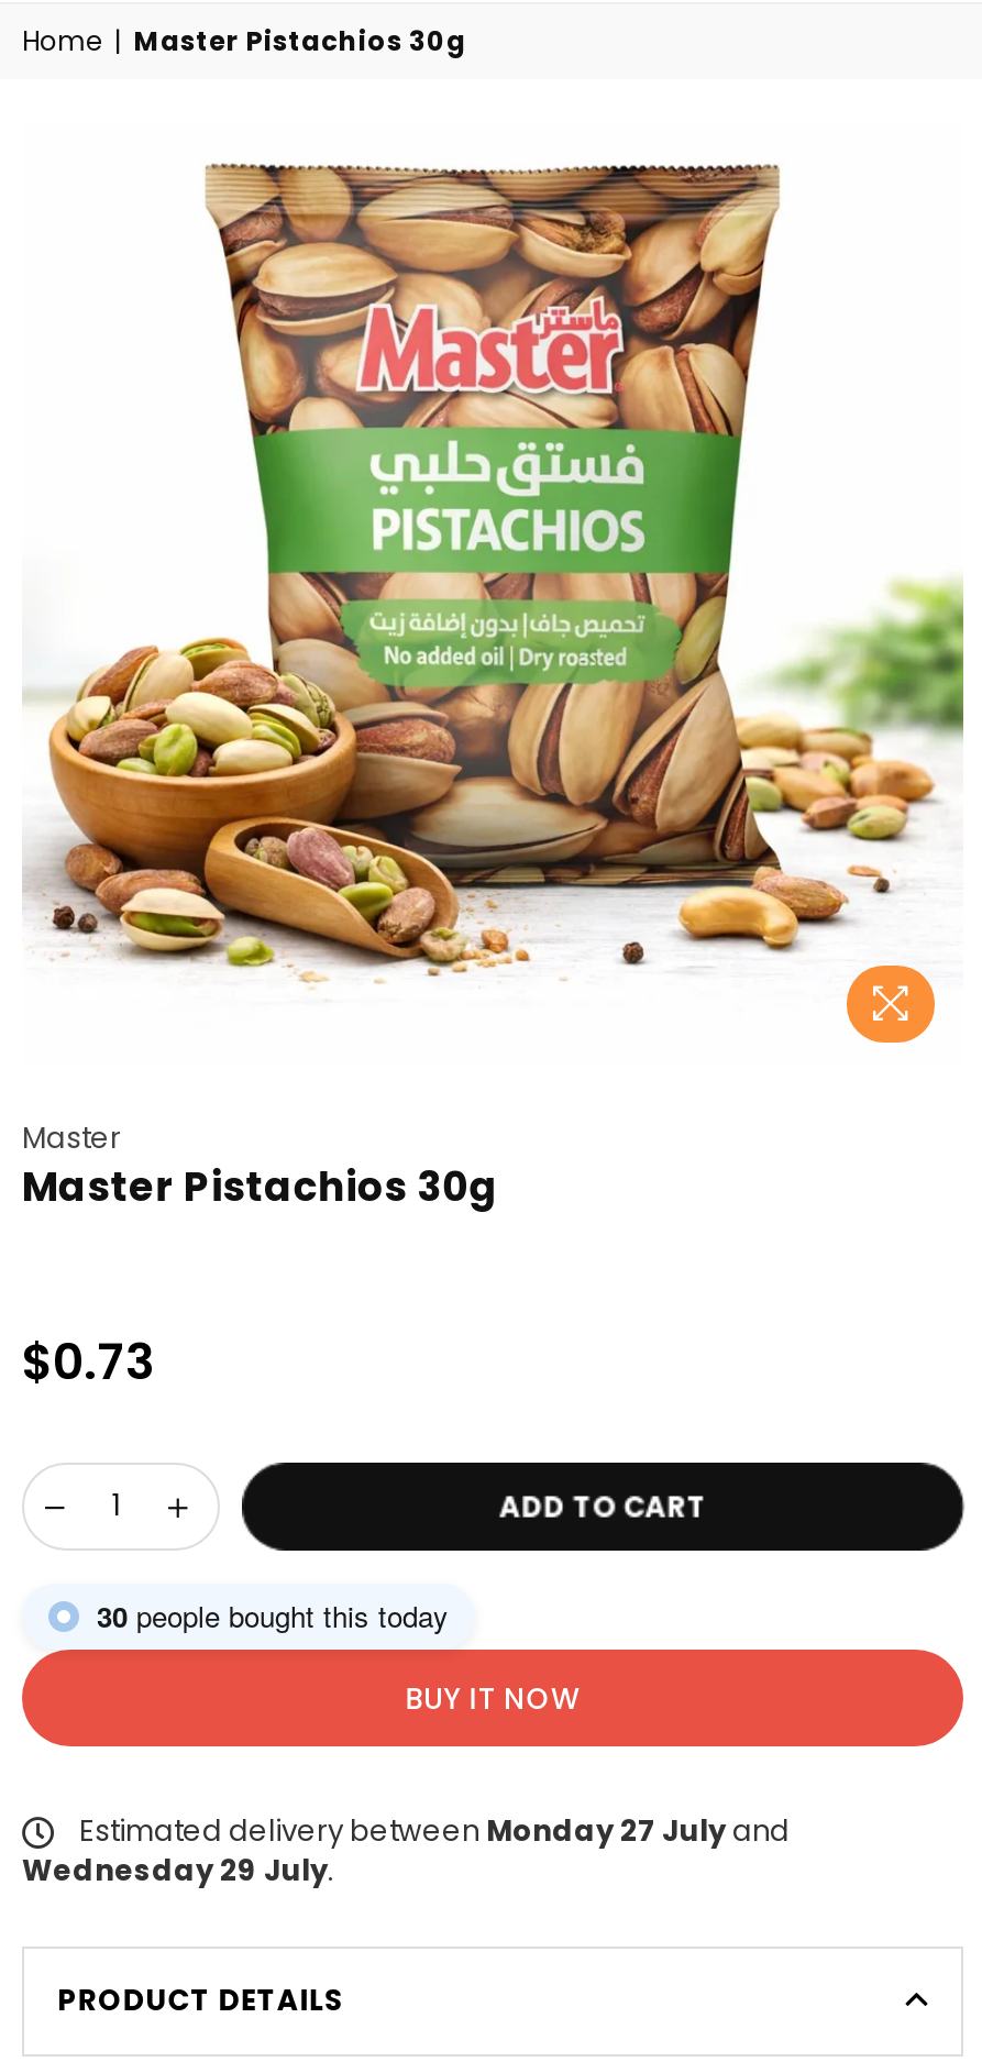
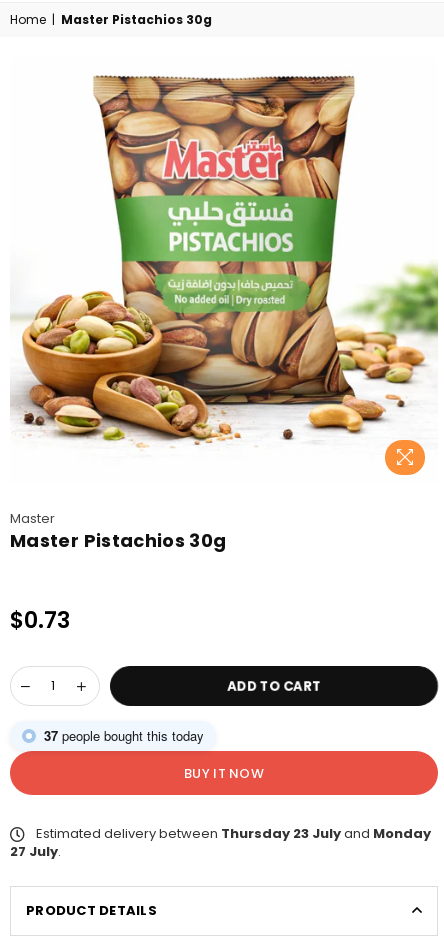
- 30 people bought this today
+ 37 people bought this today

- Estimated delivery between Monday 27 July and
- Wednesday 29 July.
+ Estimated delivery between Thursday 23 July and Monday
+ 27 July.
